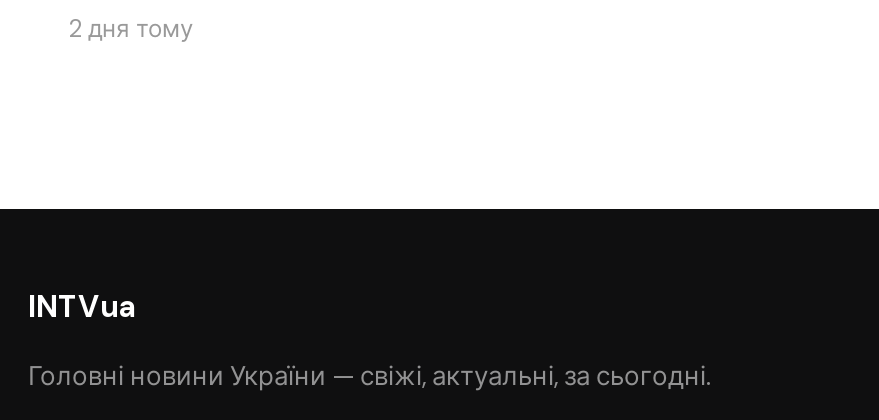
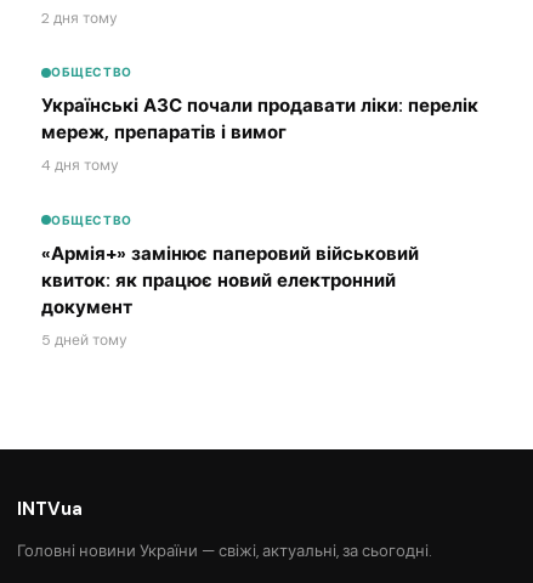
+ ОБЩЕСТВО
+ Українські АЗС почали продавати ліки: перелік
+ мереж, препаратів і вимог
+ 4 дня тому
+ ОБЩЕСТВО
+ «Армія+» замінює паперовий військовий
+ квиток: як працює новий електронний
+ документ
+ 5 дней тому
